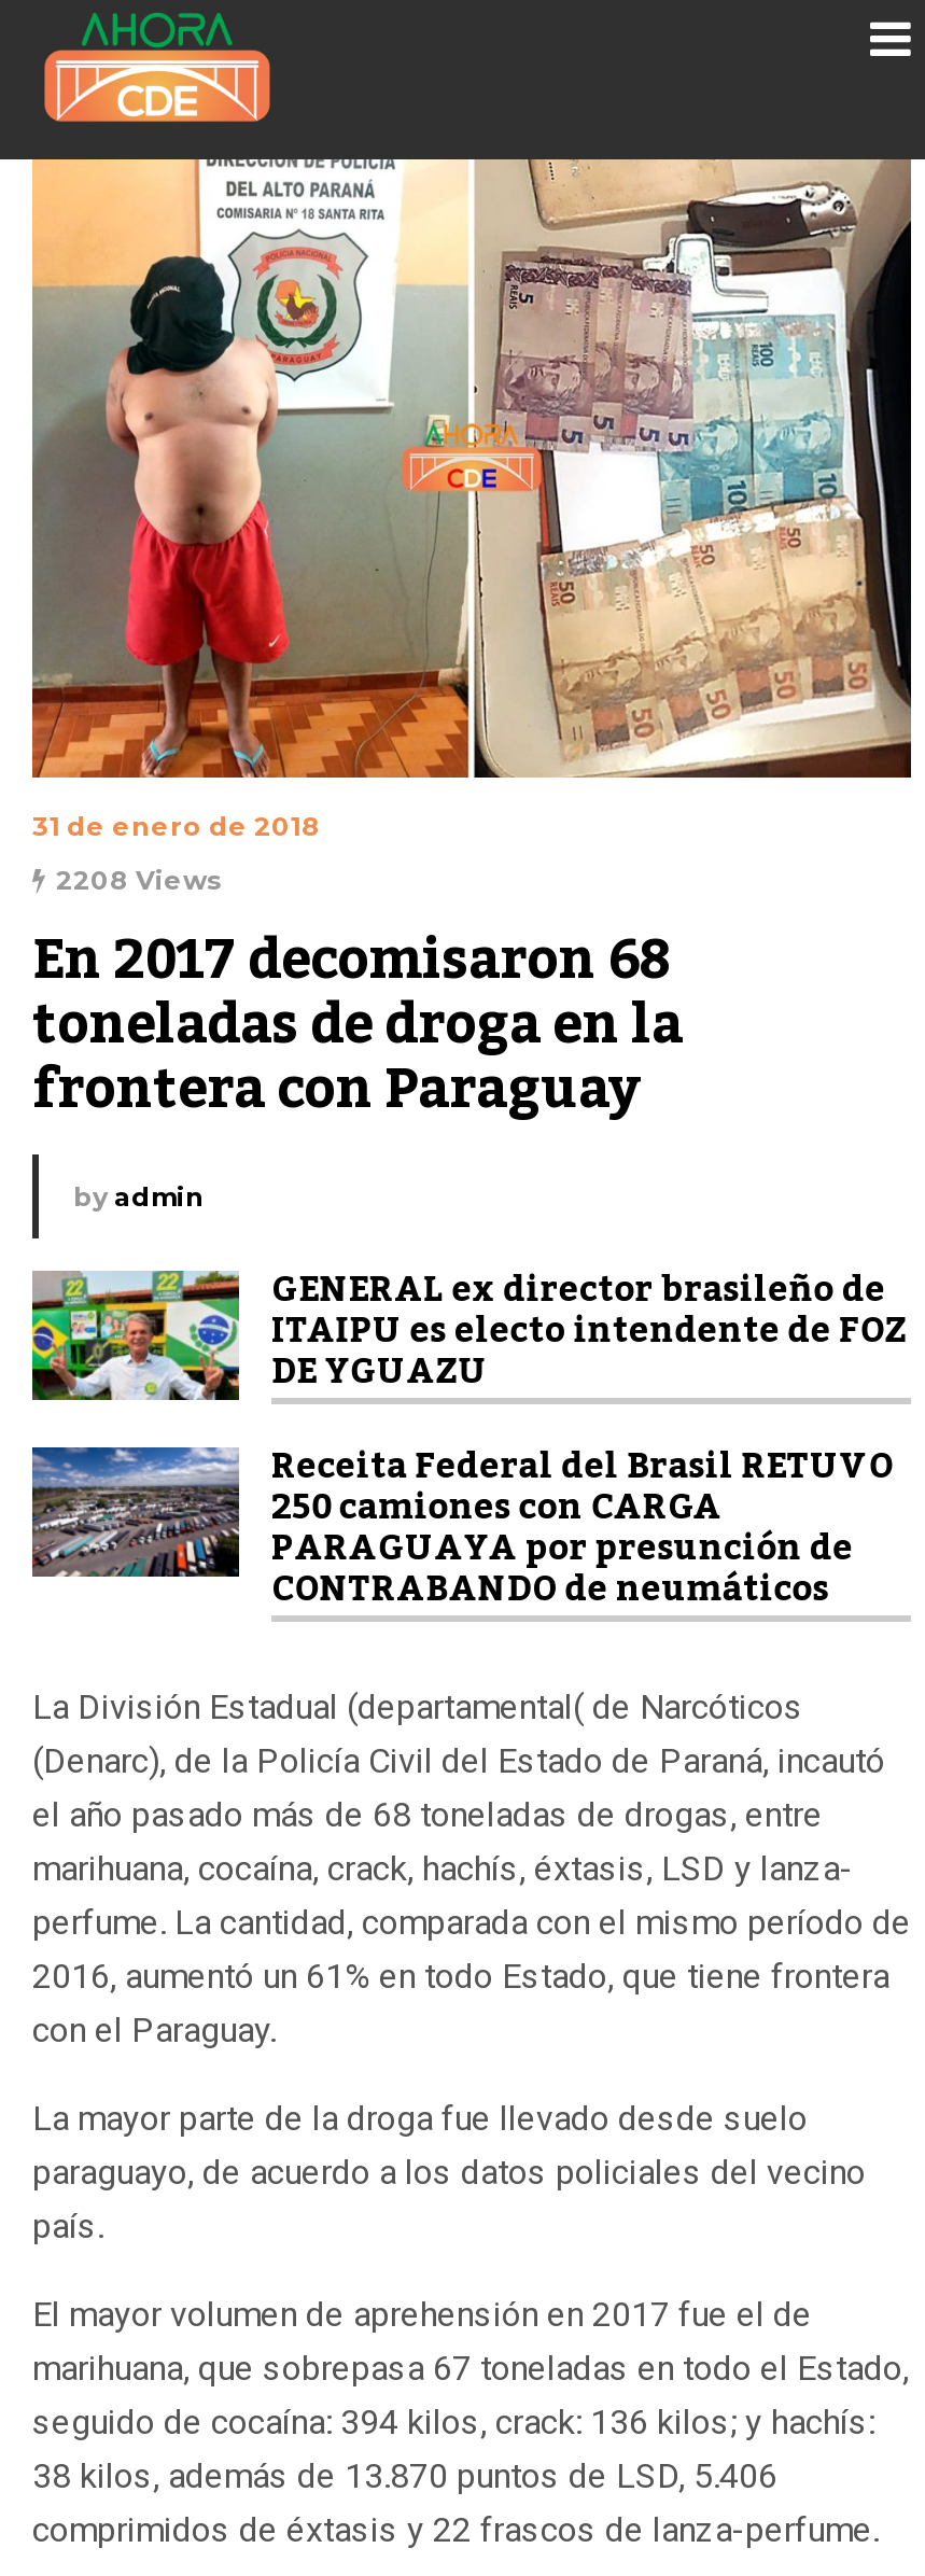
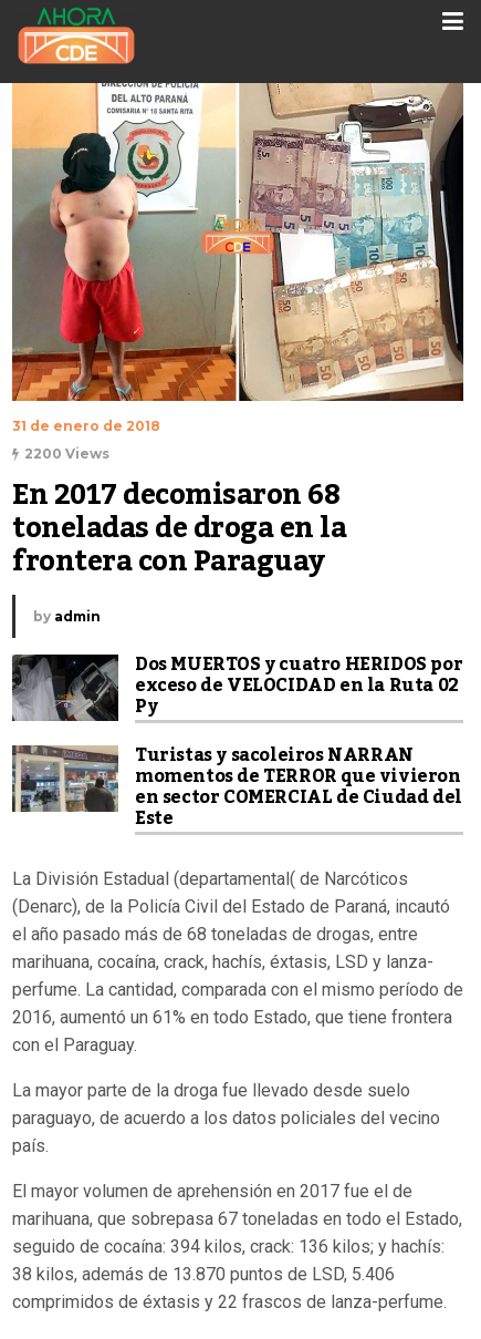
- 2208 Views
+ 2200 Views

- [image]
- GENERAL ex director brasileño de
- ITAIPU es electo intendente de FOZ
- DE YGUAZU
- Receita Federal del Brasil RETUVO
- 250 camiones con CARGA
- PARAGUAYA por presunción de
- CONTRABANDO de neumáticos
+ [image]
+ Dos MUERTOS y cuatro HERIDOS por
+ exceso de VELOCIDAD en la Ruta 02
+ Py
+ Turistas y sacoleiros NARRAN
+ momentos de TERROR que vivieron
+ en sector COMERCIAL de Ciudad del
+ Este

- [image]
+ [image]
